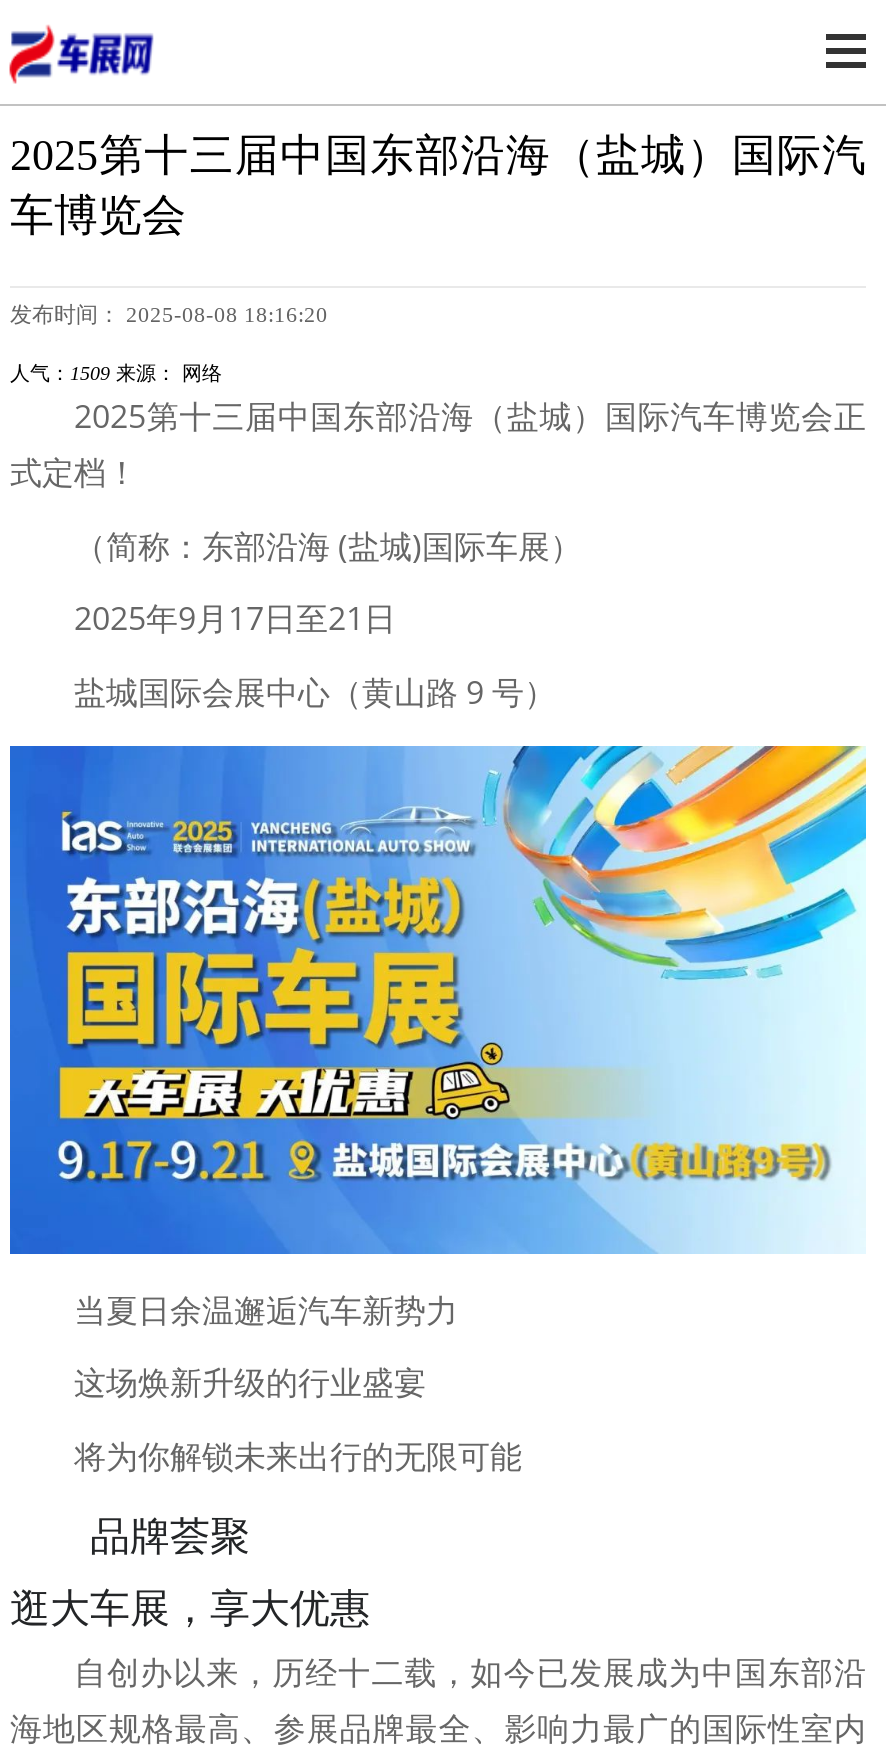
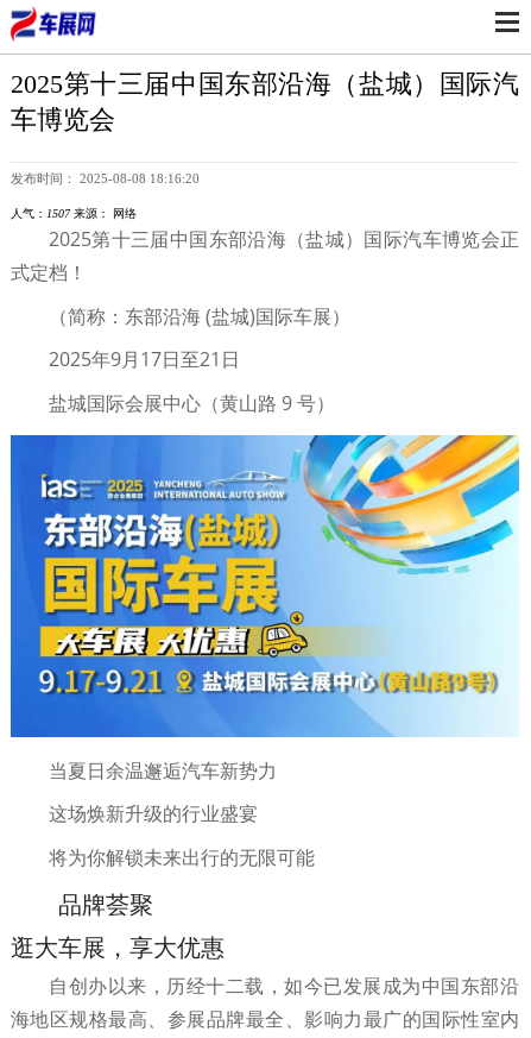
- 人气：1509 来源： 网络
+ 人气：1507 来源： 网络
